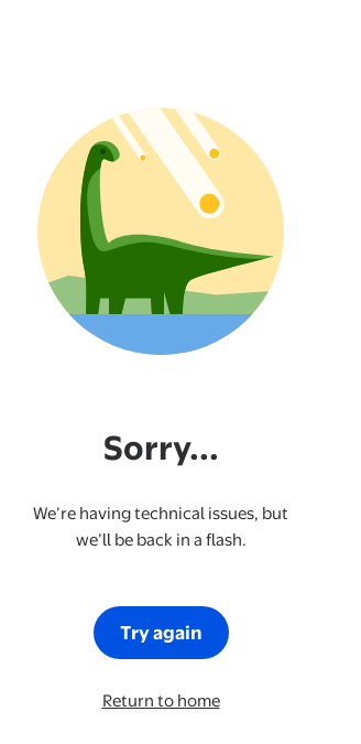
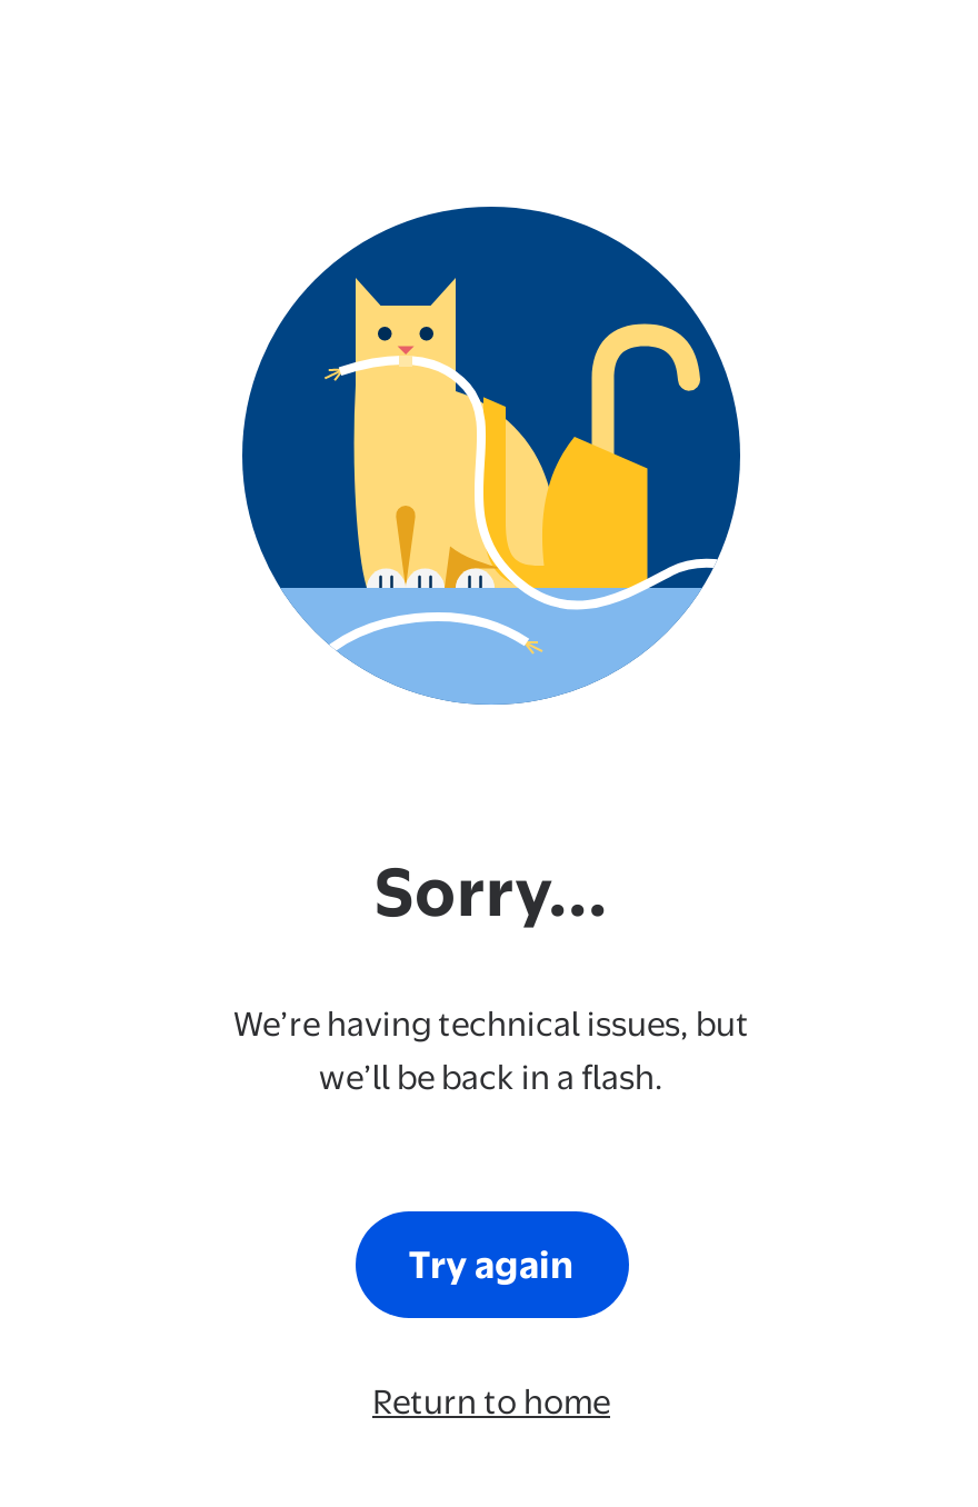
- [image]
+ [image]
